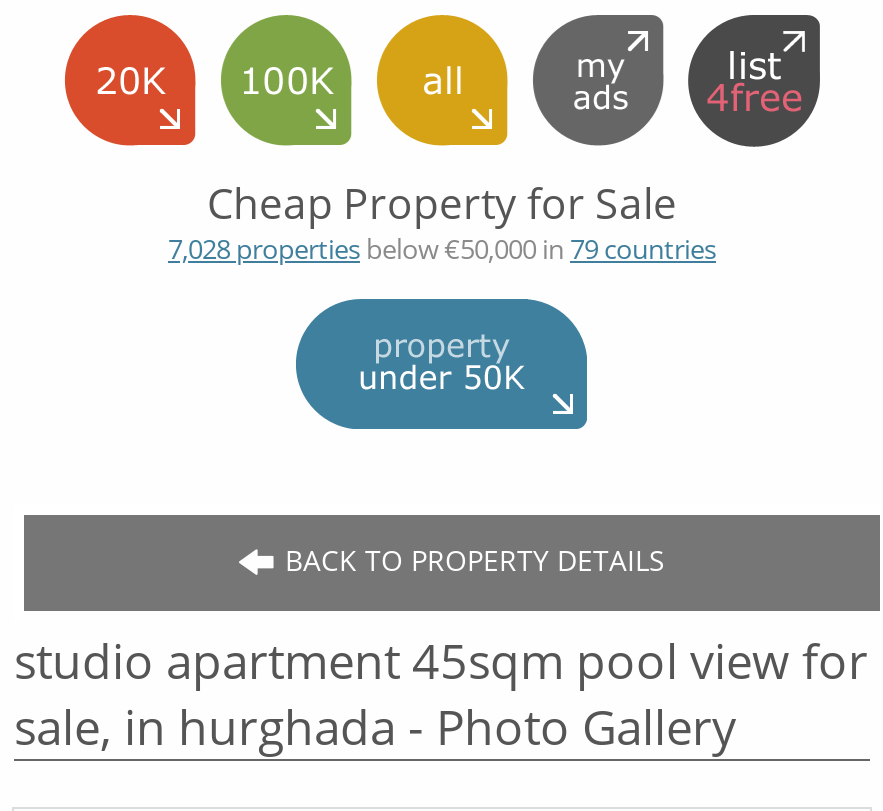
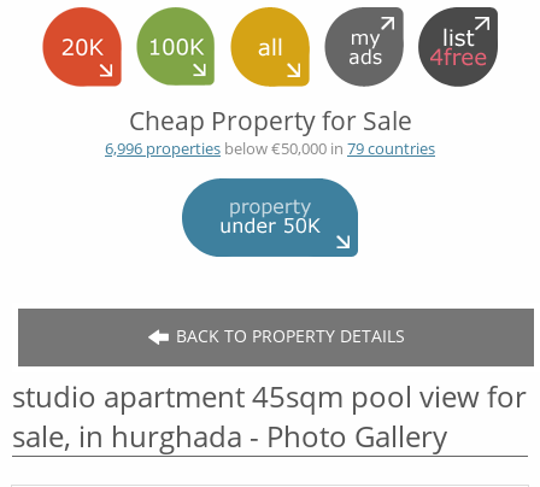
- 7,028 properties below €50,000 in 79 countries
+ 6,996 properties below €50,000 in 79 countries
